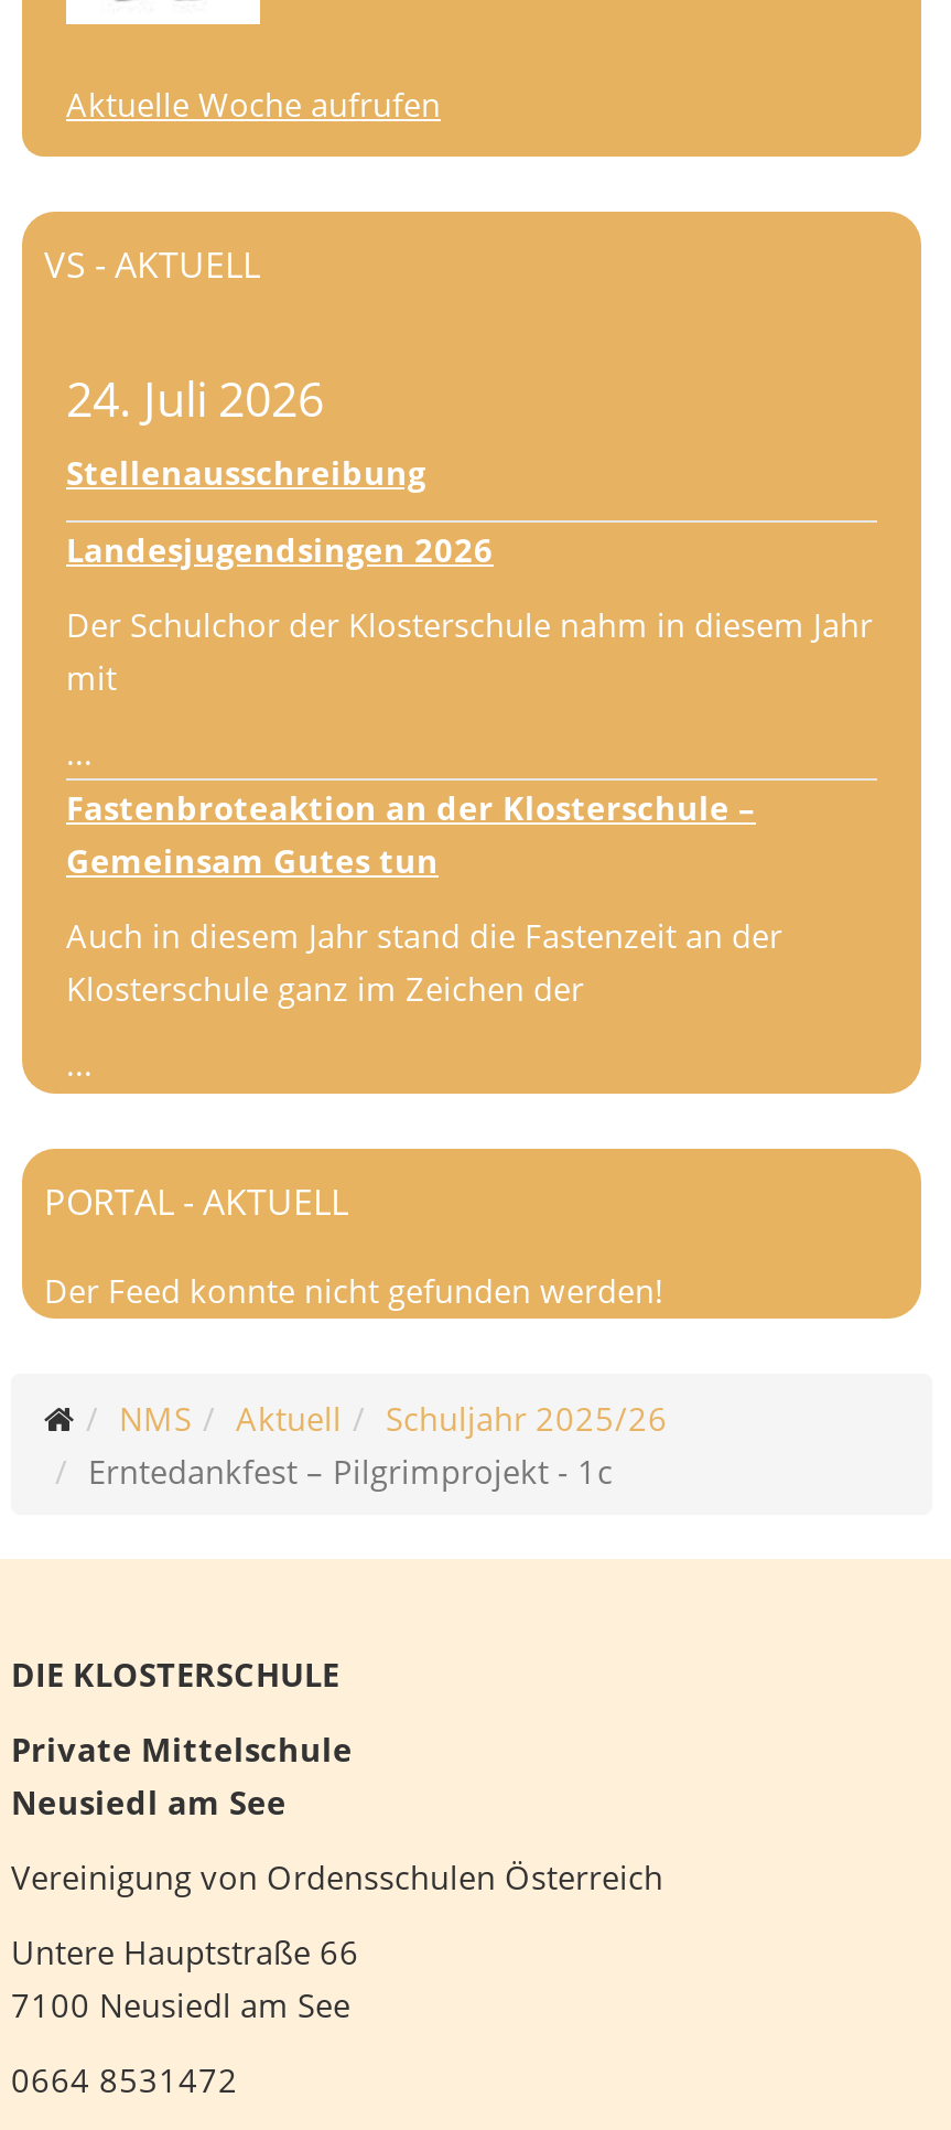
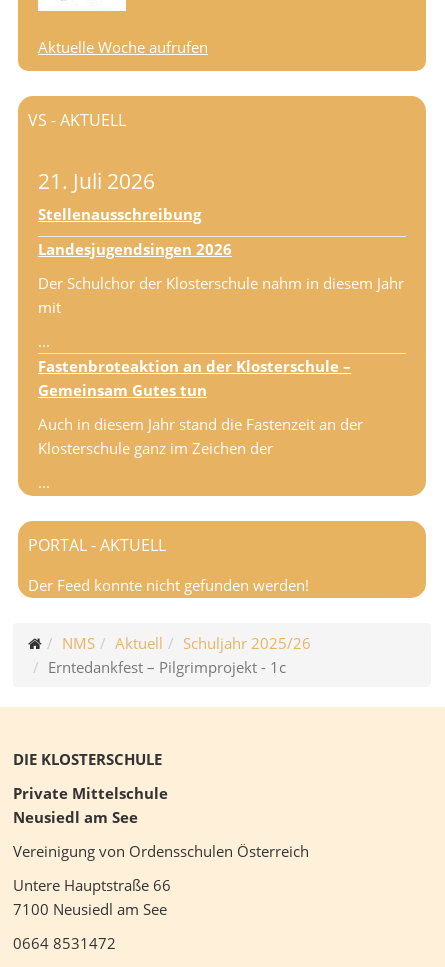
- 24. Juli 2026
+ 21. Juli 2026
